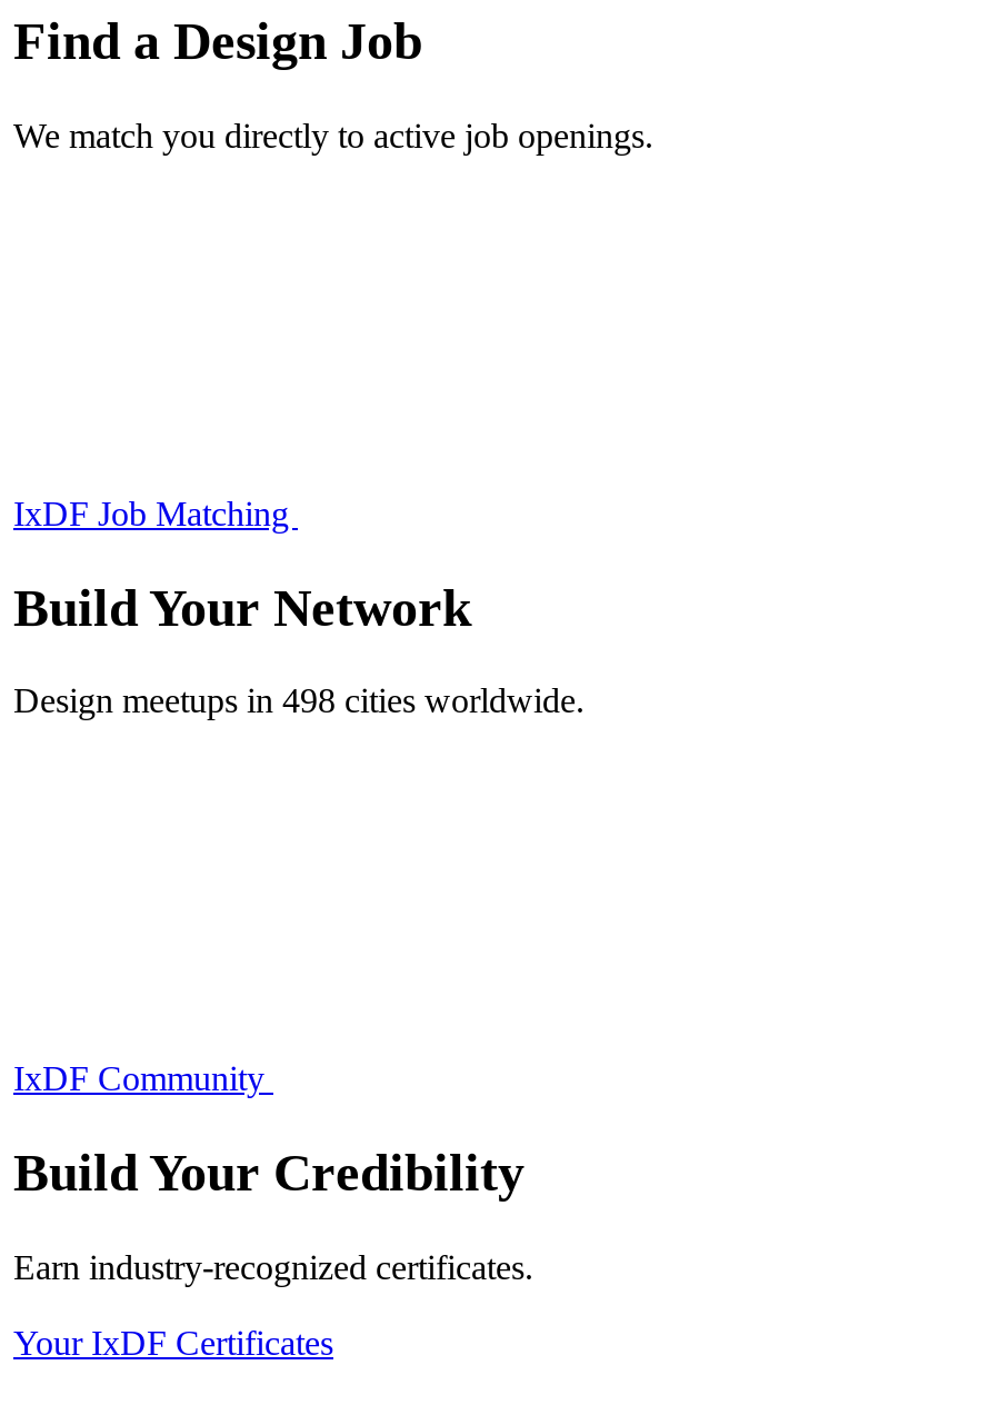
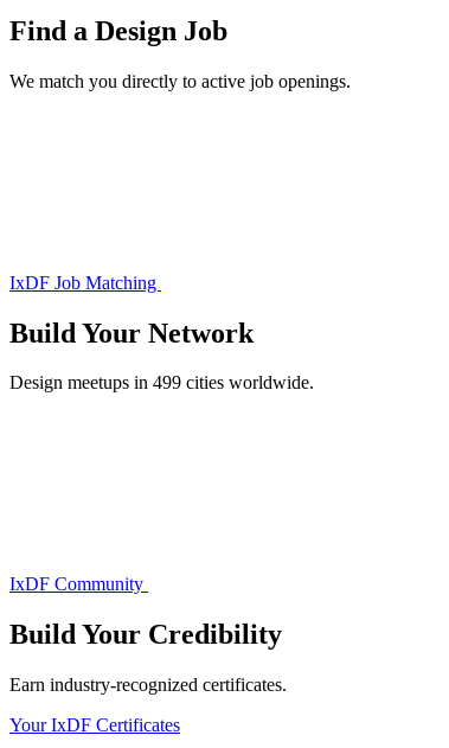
- Design meetups in 498 cities worldwide.
+ Design meetups in 499 cities worldwide.
